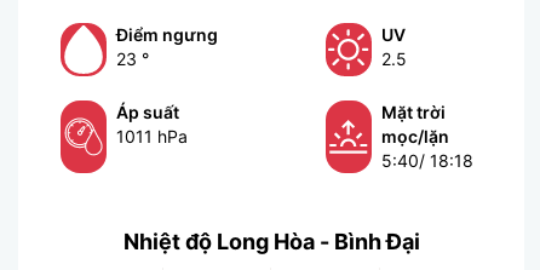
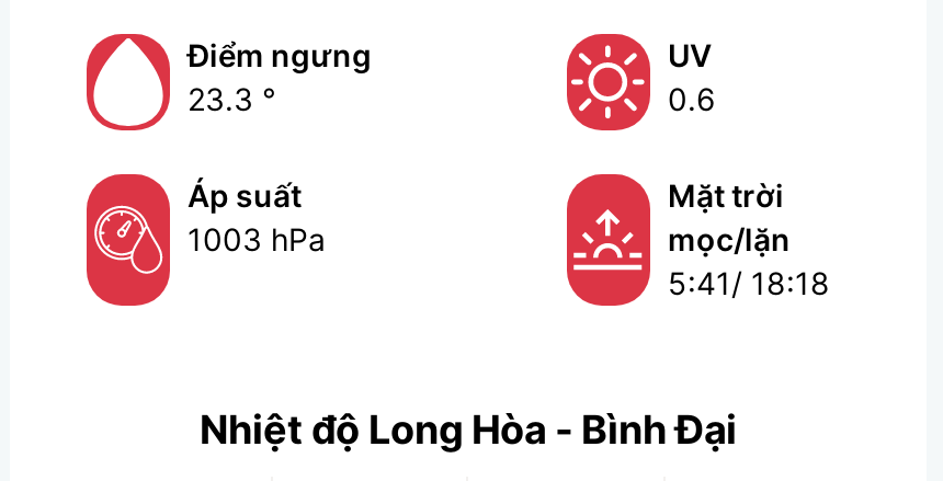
- 23 °
+ 23.3 °

- 2.5
+ 0.6

- 1011 hPa
+ 1003 hPa

- 5:40/ 18:18
+ 5:41/ 18:18
